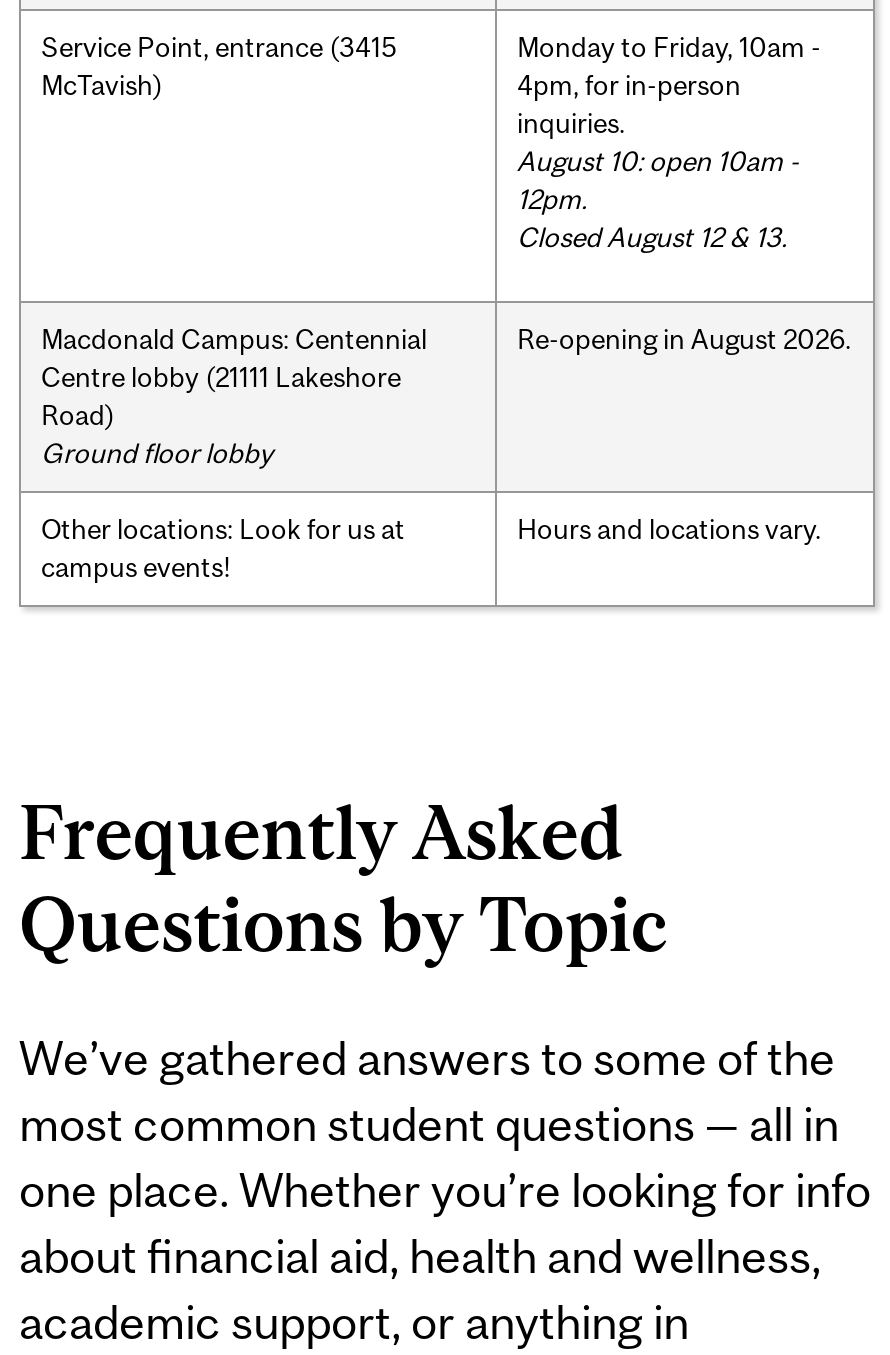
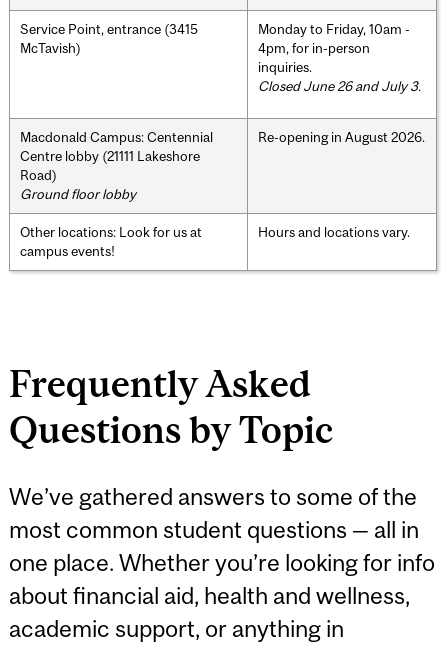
- August 10: open 10am -
- 12pm.
- Closed August 12 & 13.
+ Closed June 26 and July 3.
